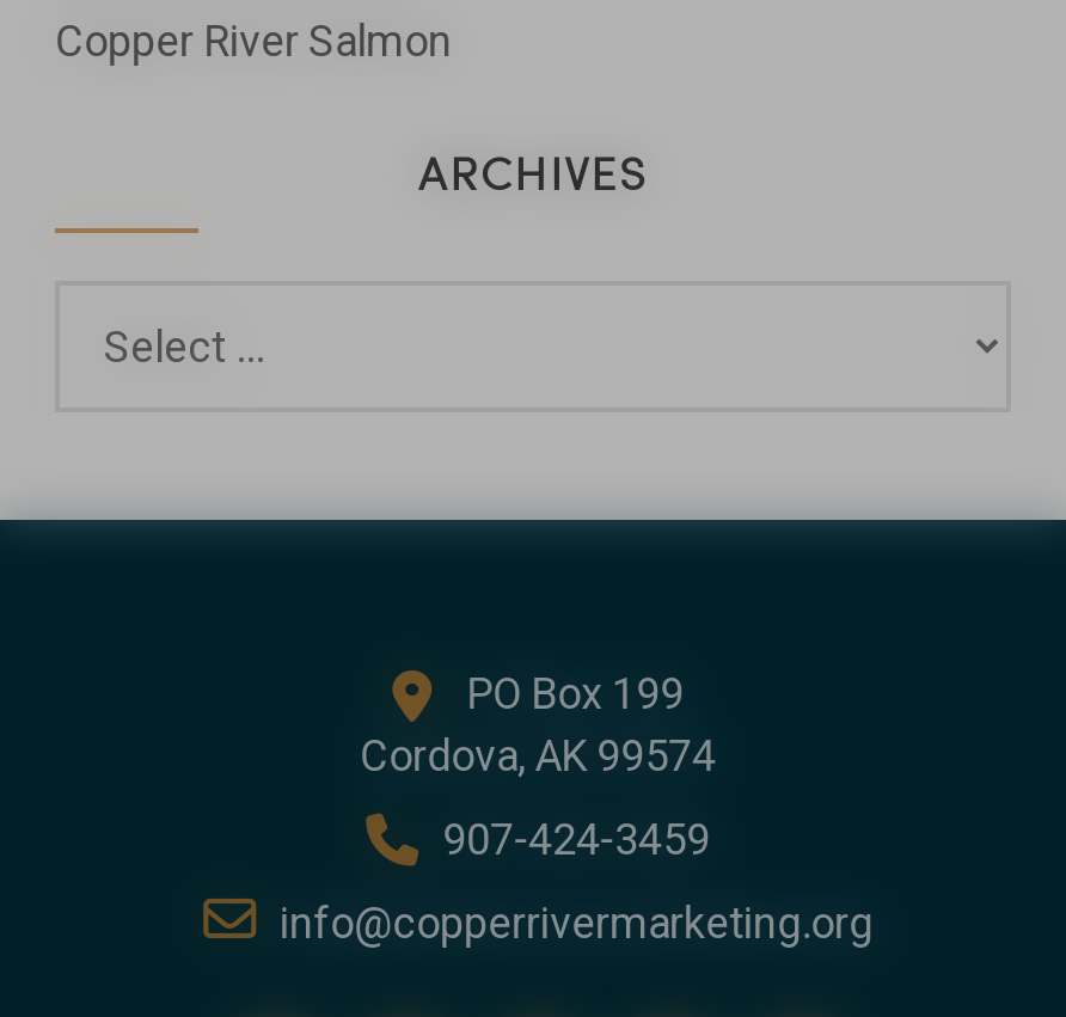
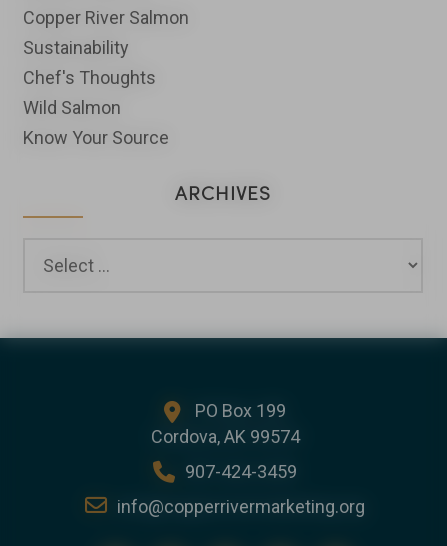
+ Sustainability
+ Chef's Thoughts
+ Wild Salmon
+ Know Your Source
